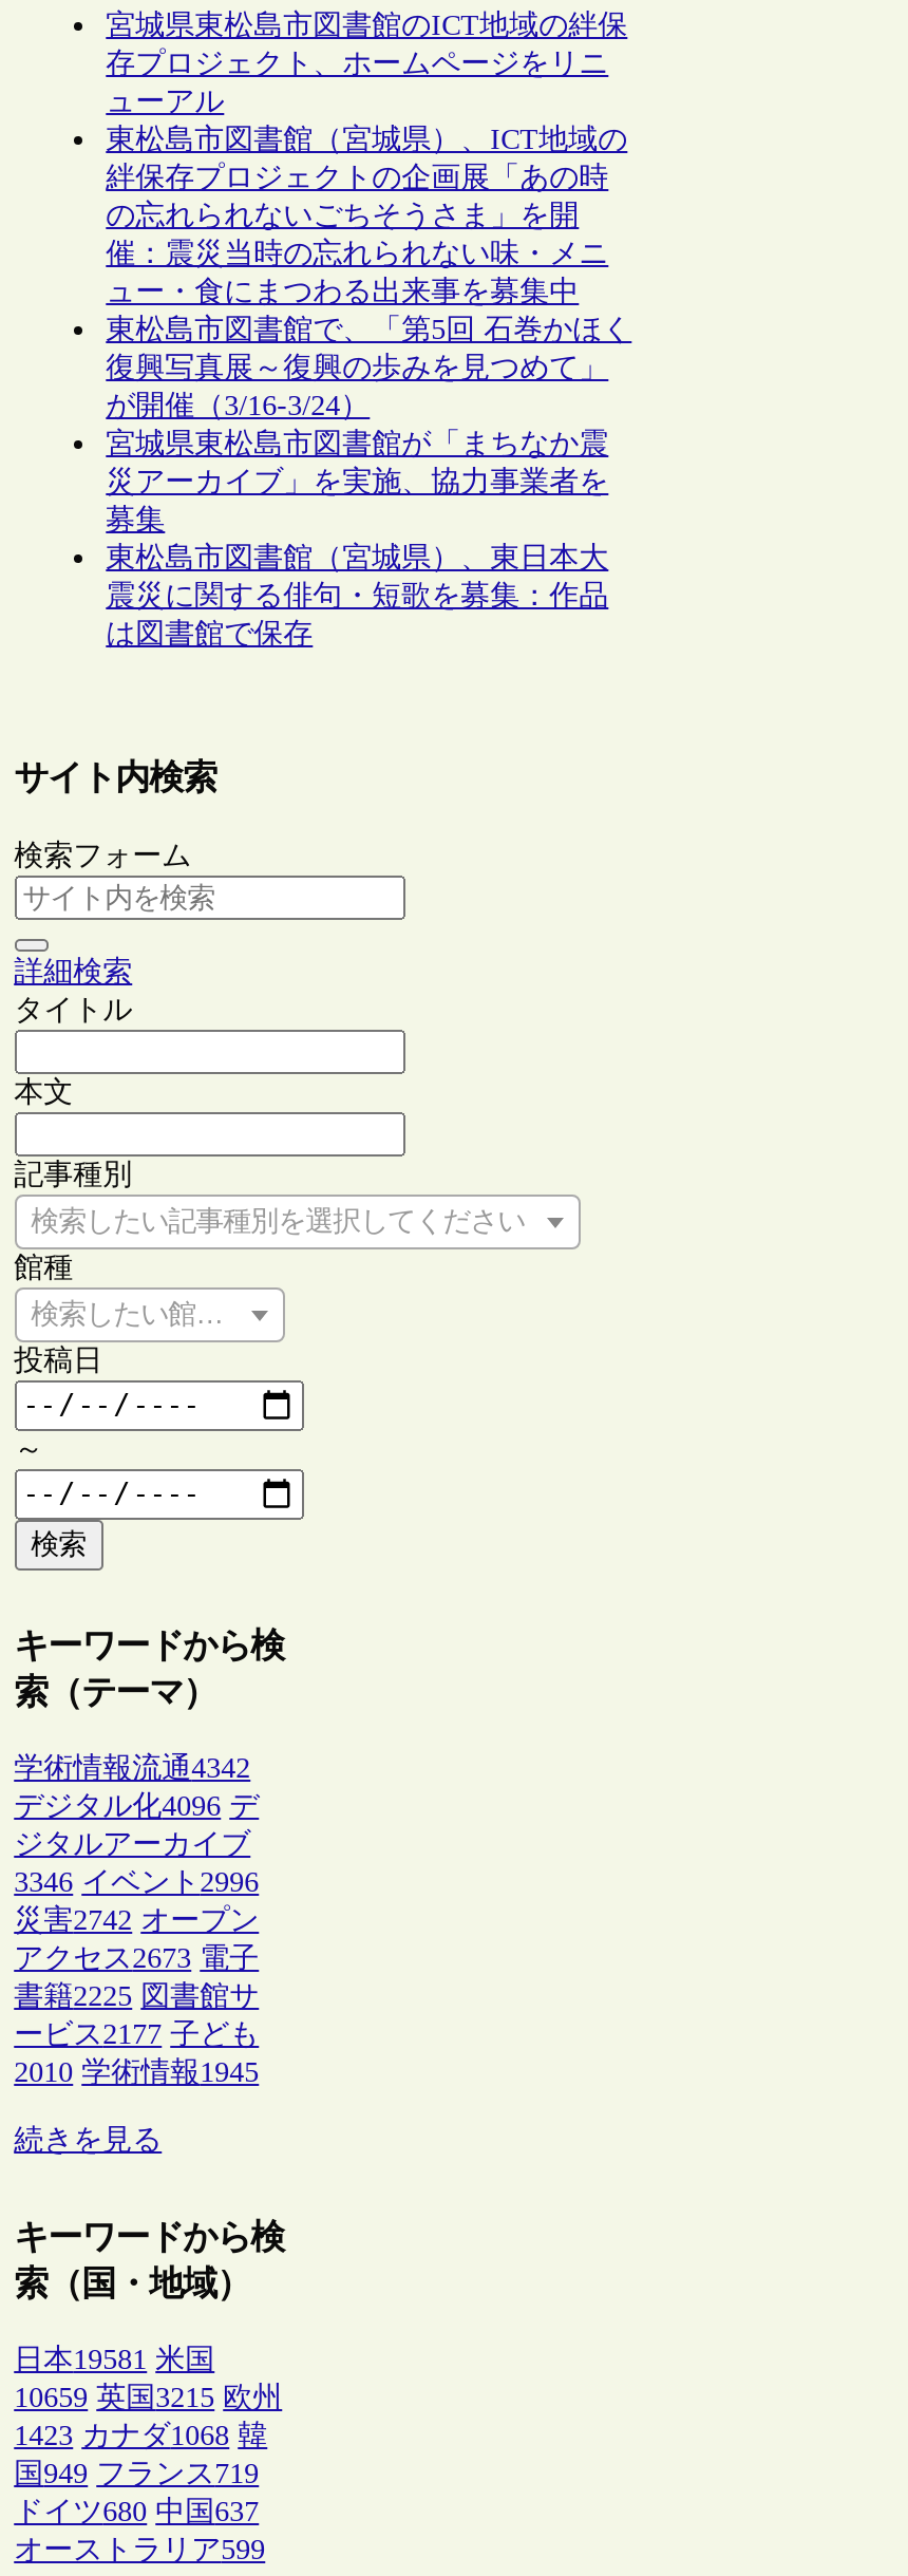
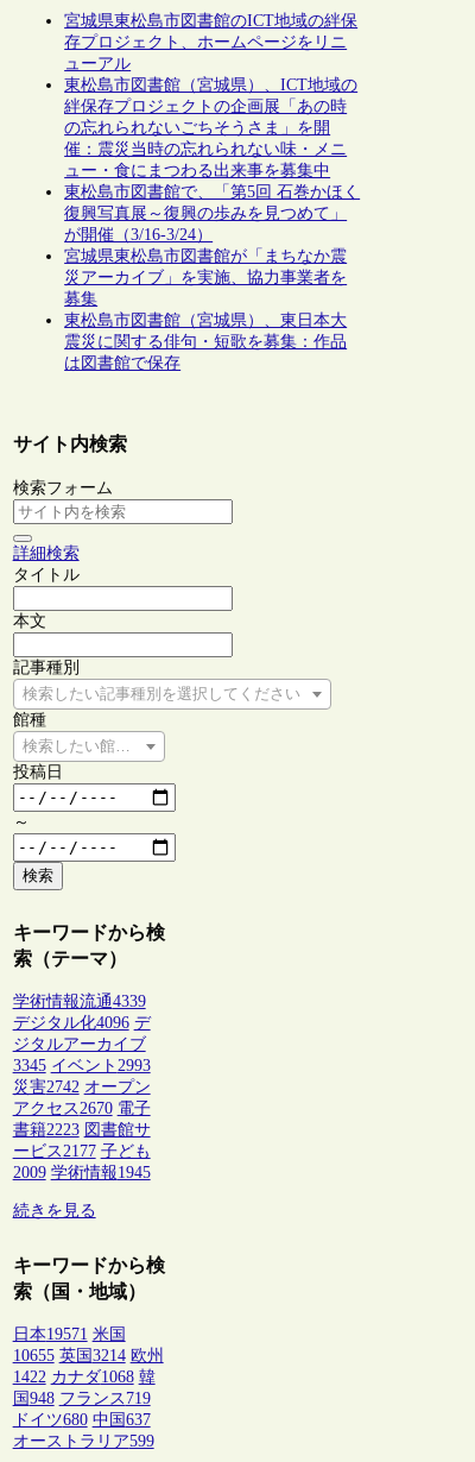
- 学術情報流通4342
+ 学術情報流通4339

- 3346 イベント2996
+ 3345 イベント2993

- アクセス2673 電子
+ アクセス2670 電子

- 書籍2225 図書館サ
+ 書籍2223 図書館サ

- 2010 学術情報1945
+ 2009 学術情報1945

- 日本19581 米国
+ 日本19571 米国

- 10659 英国3215 欧州
+ 10655 英国3214 欧州

- 1423 カナダ1068 韓
+ 1422 カナダ1068 韓

- 国949 フランス719
+ 国948 フランス719
